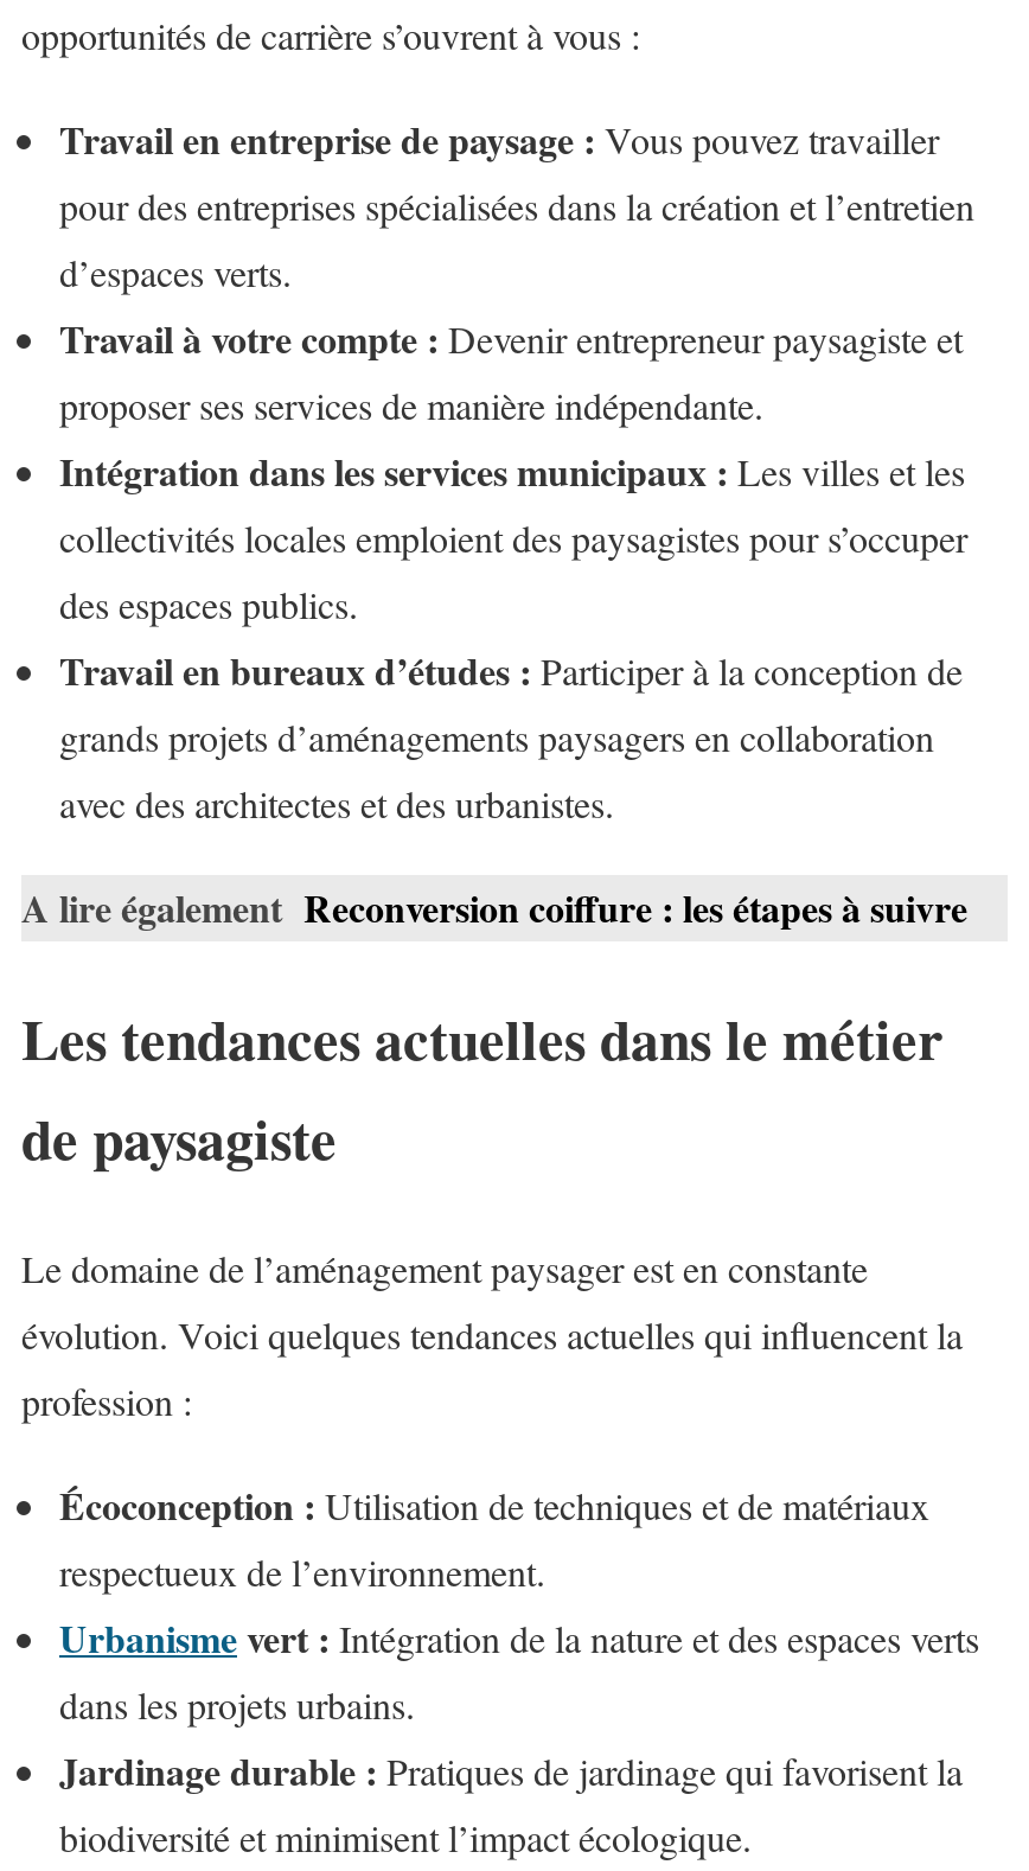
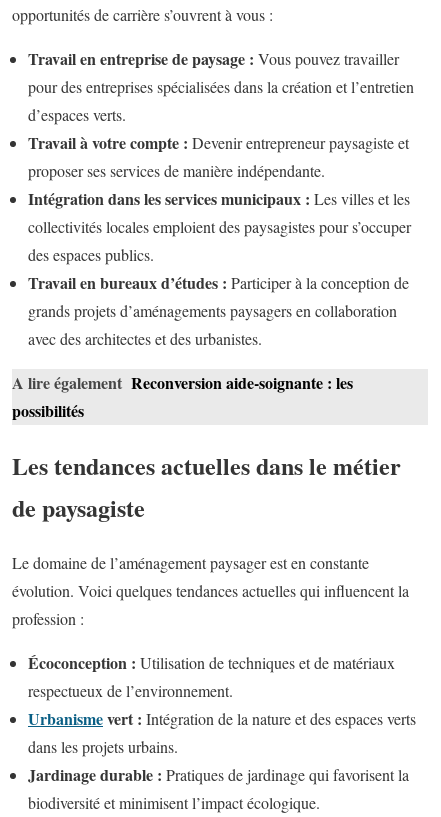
- A lire également Reconversion coiffure : les étapes à suivre
+ A lire également Reconversion aide-soignante : les
+ possibilités
